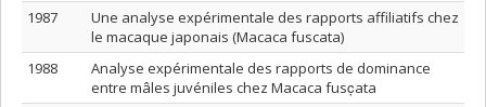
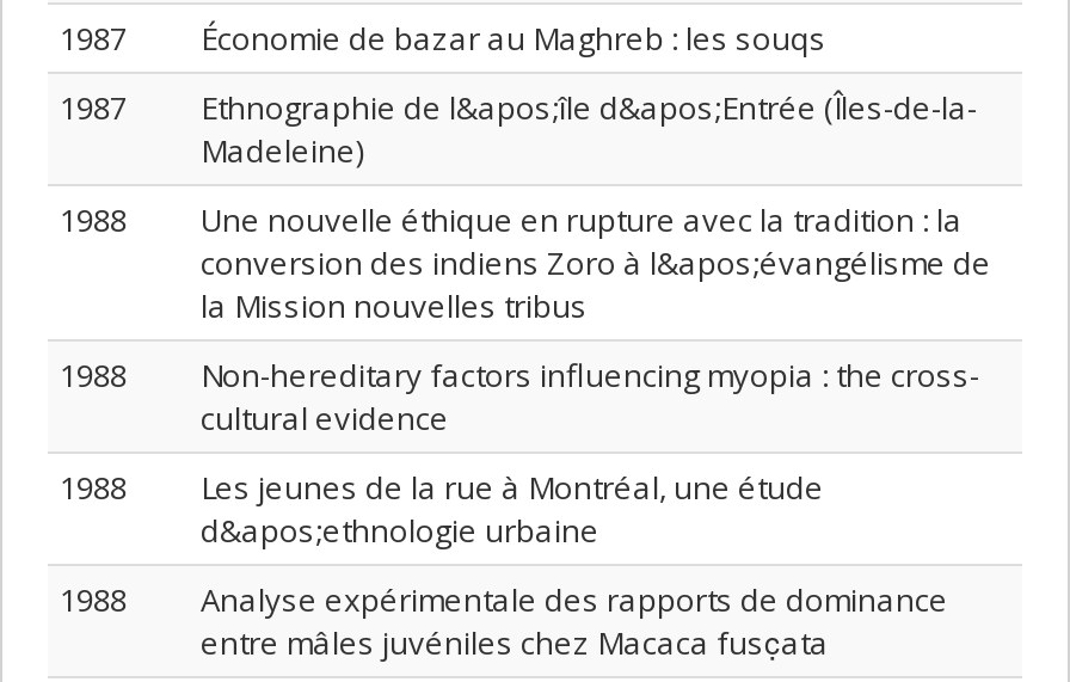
- Une analyse expérimentale des rapports affiliatifs chez
- le macaque japonais (Macaca fuscata)
+ Économie de bazar au Maghreb : les souqs
+ 1987
+ Ethnographie de l&apos;île d&apos;Entrée (Îles-de-la-
+ Madeleine)
+ 1988
+ Une nouvelle éthique en rupture avec la tradition : la
+ conversion des indiens Zoro à l&apos;évangélisme de
+ la Mission nouvelles tribus
+ 1988
+ Non-hereditary factors influencing myopia : the cross-
+ cultural evidence
+ 1988
+ Les jeunes de la rue à Montréal, une étude
+ d&apos;ethnologie urbaine
